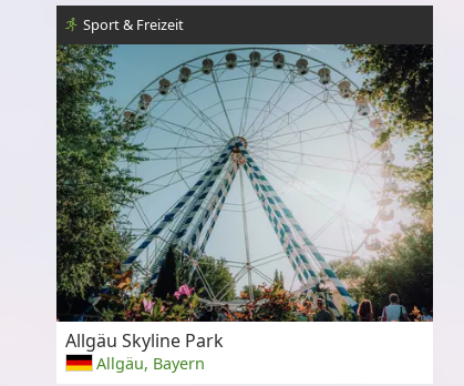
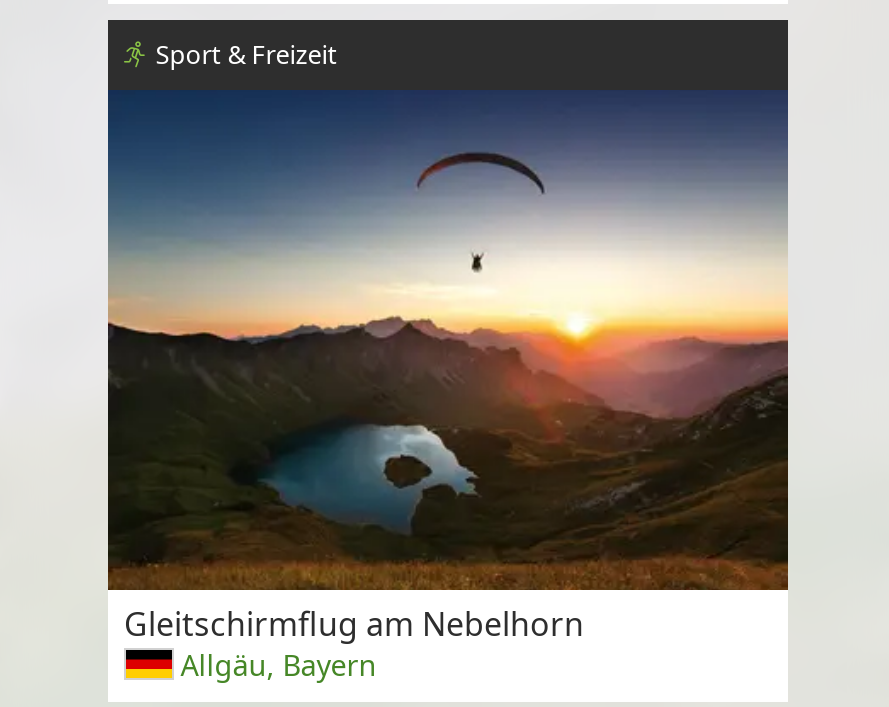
- [image]
- Allgäu Skyline Park
+ [image]
+ Gleitschirmflug am Nebelhorn
